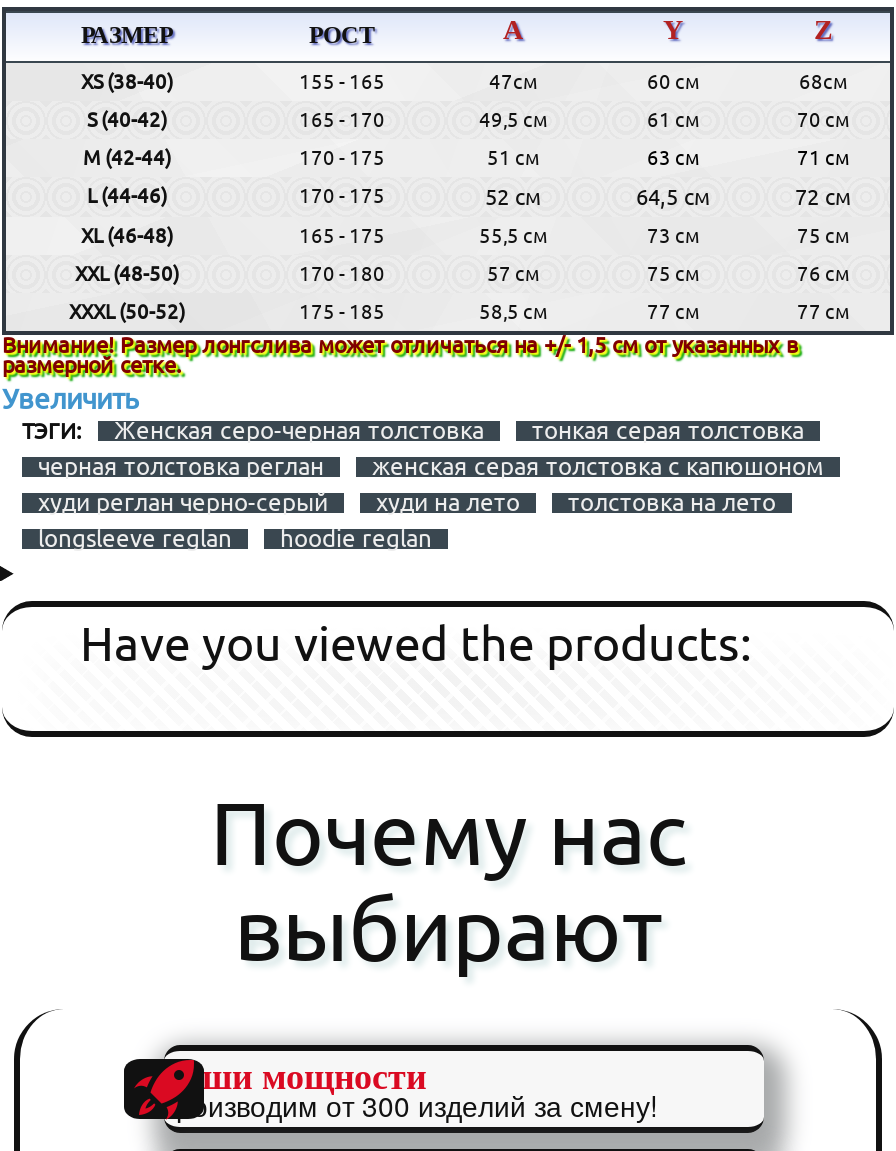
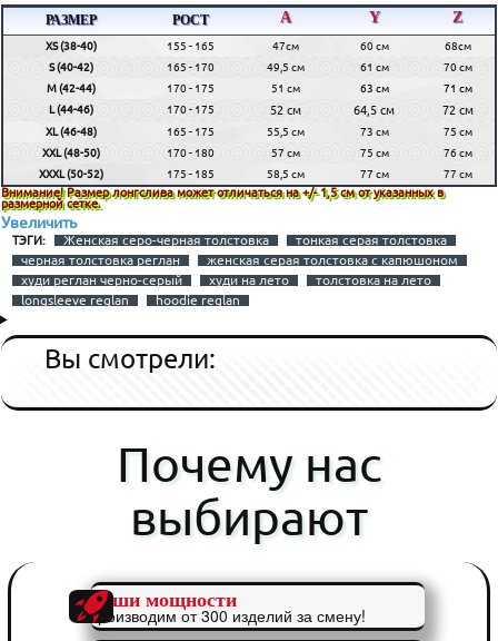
- Have you viewed the products:
+ Вы смотрели:
